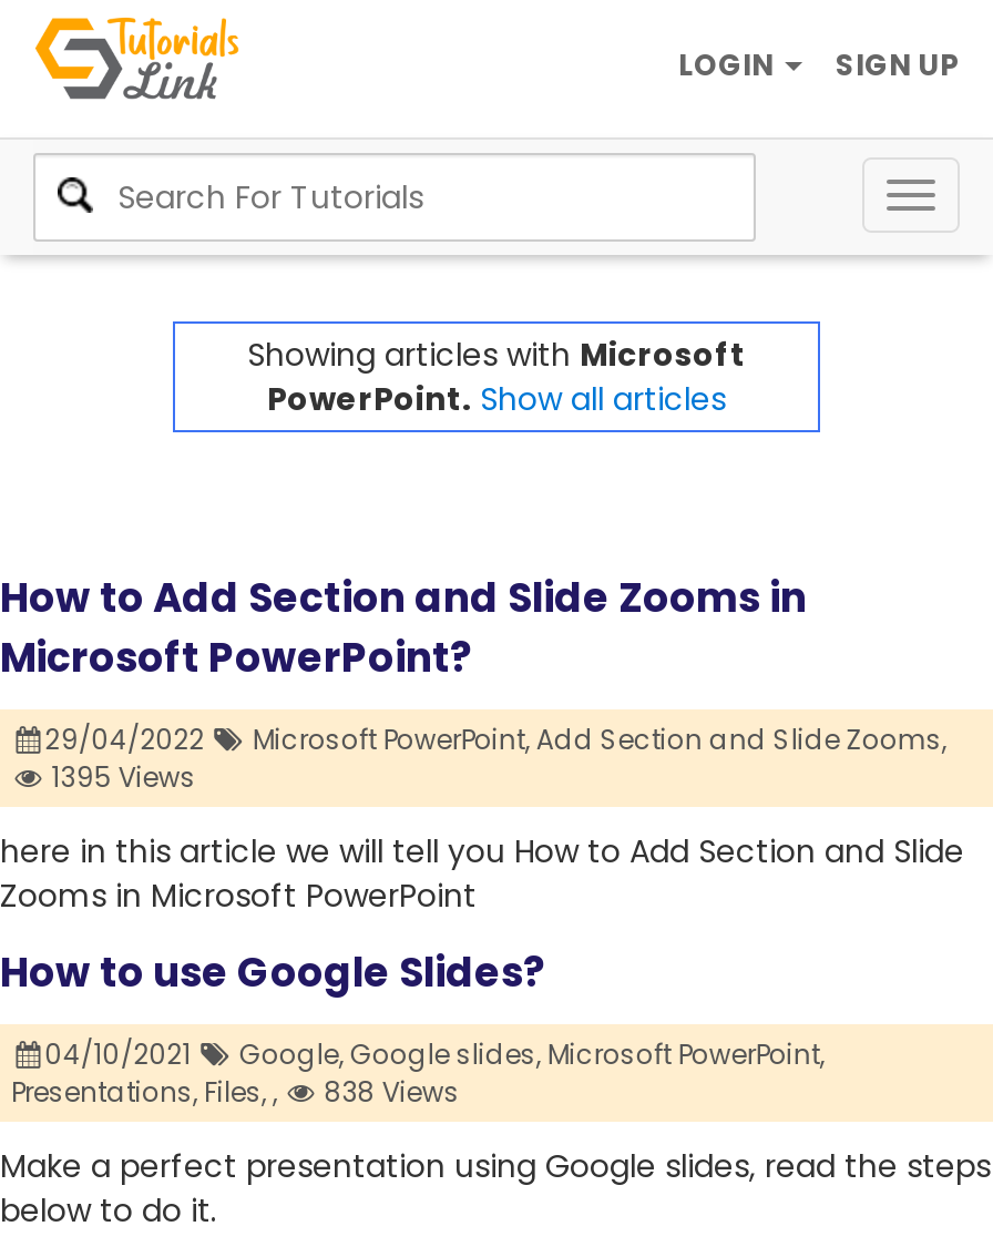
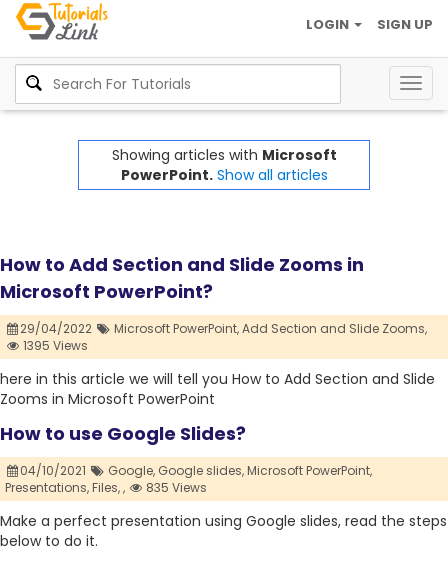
- Presentations, Files, 838 Views
+ Presentations, Files, 835 Views
